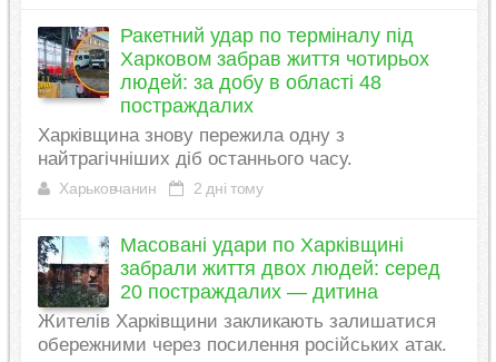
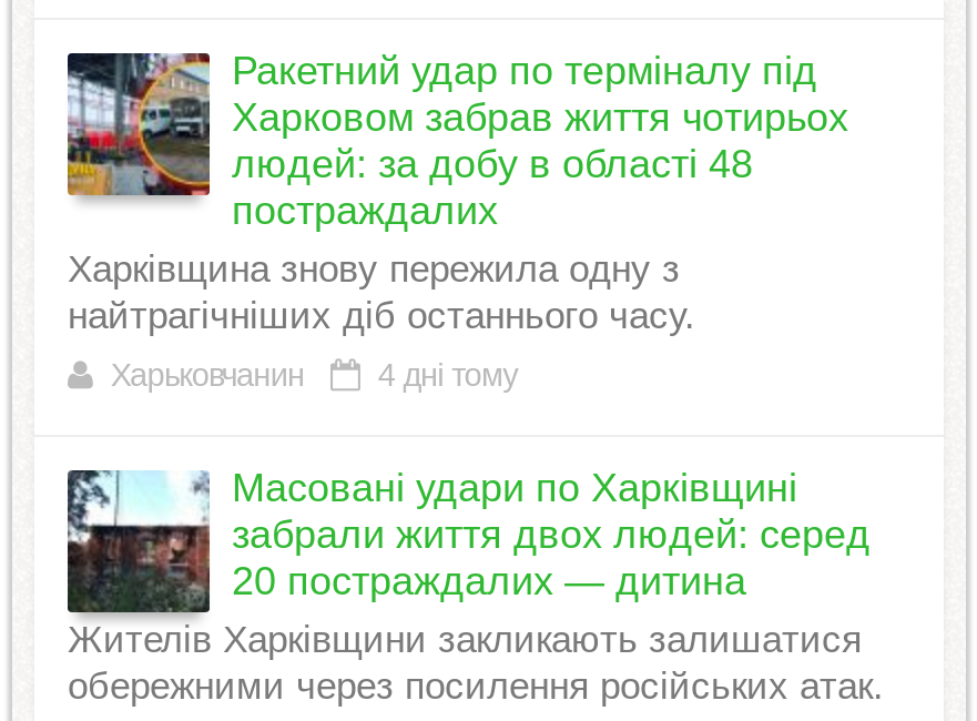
- Харьковчанин 2 дні тому
+ Харьковчанин 4 дні тому
